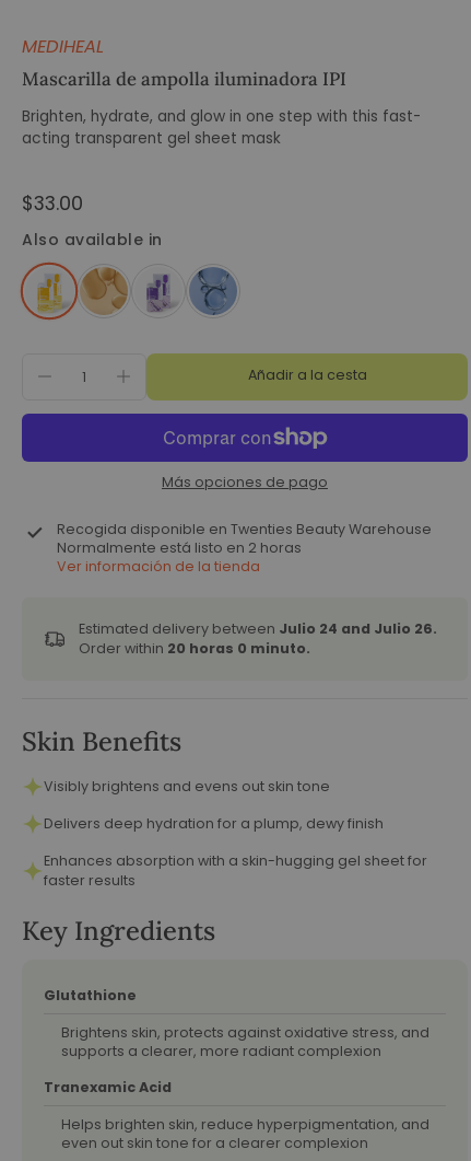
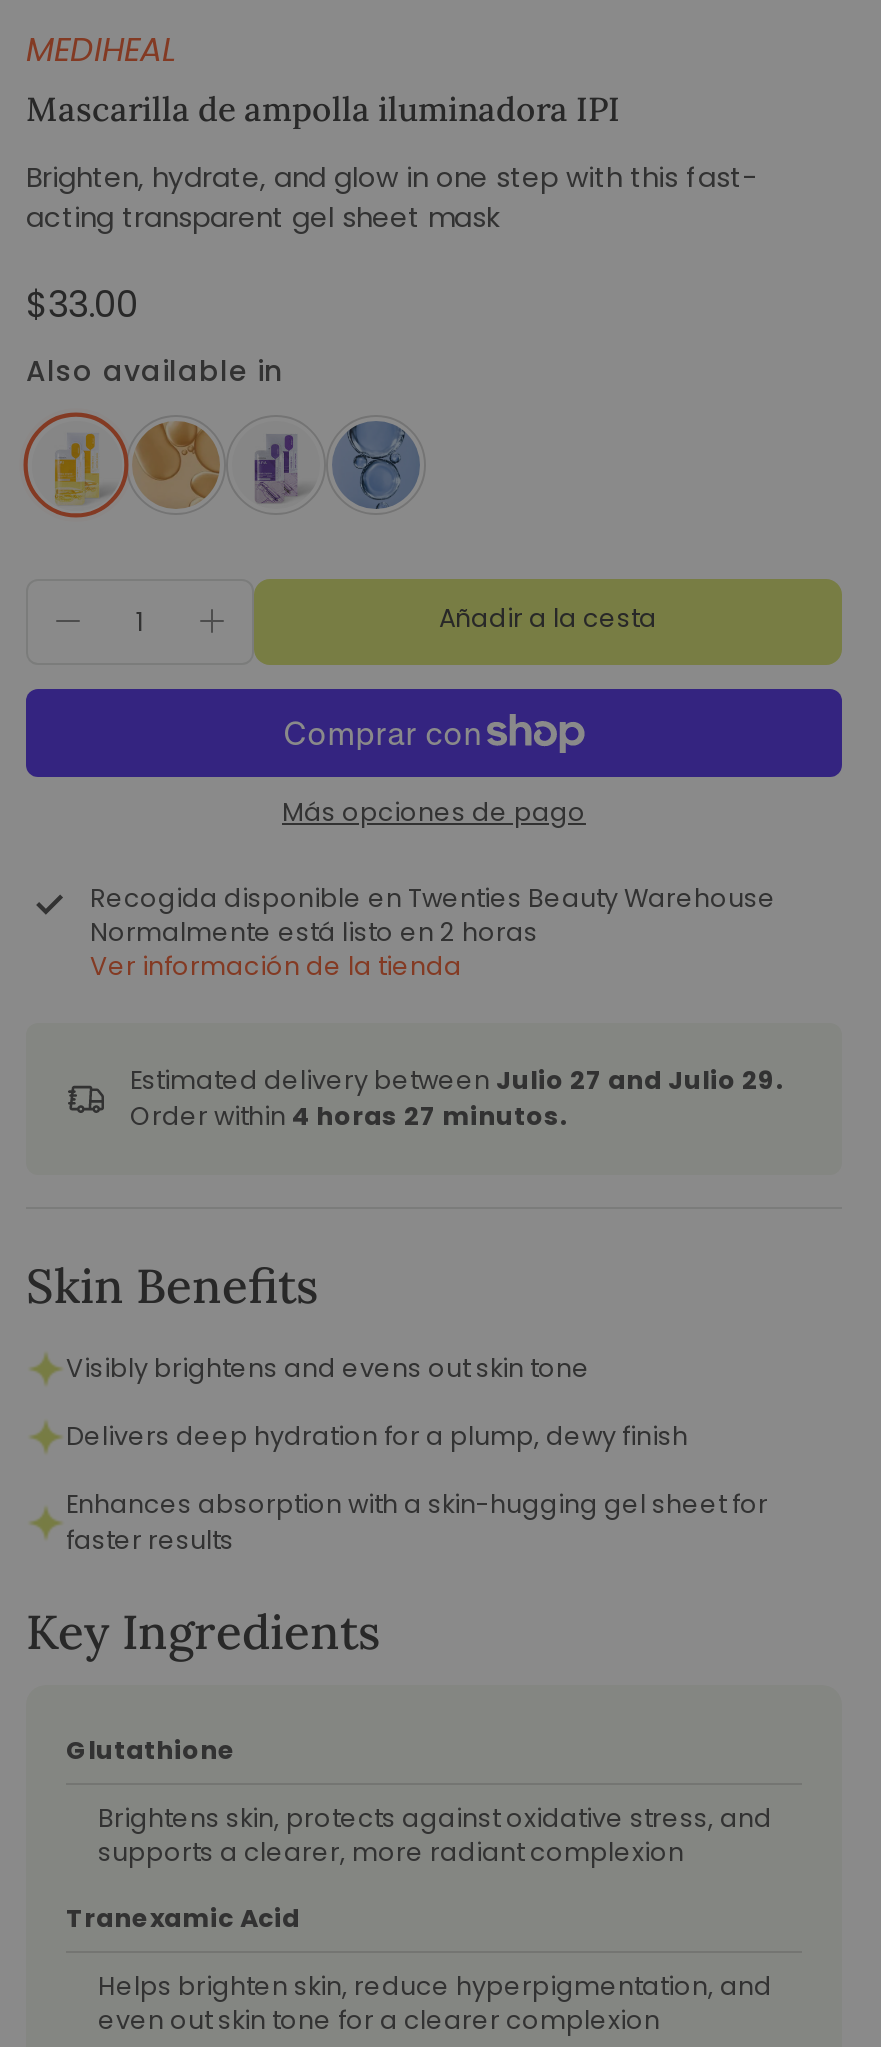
- Estimated delivery between Julio 24 and Julio 26.
+ Estimated delivery between Julio 27 and Julio 29.

- Order within 20 horas 0 minuto.
+ Order within 4 horas 27 minutos.
